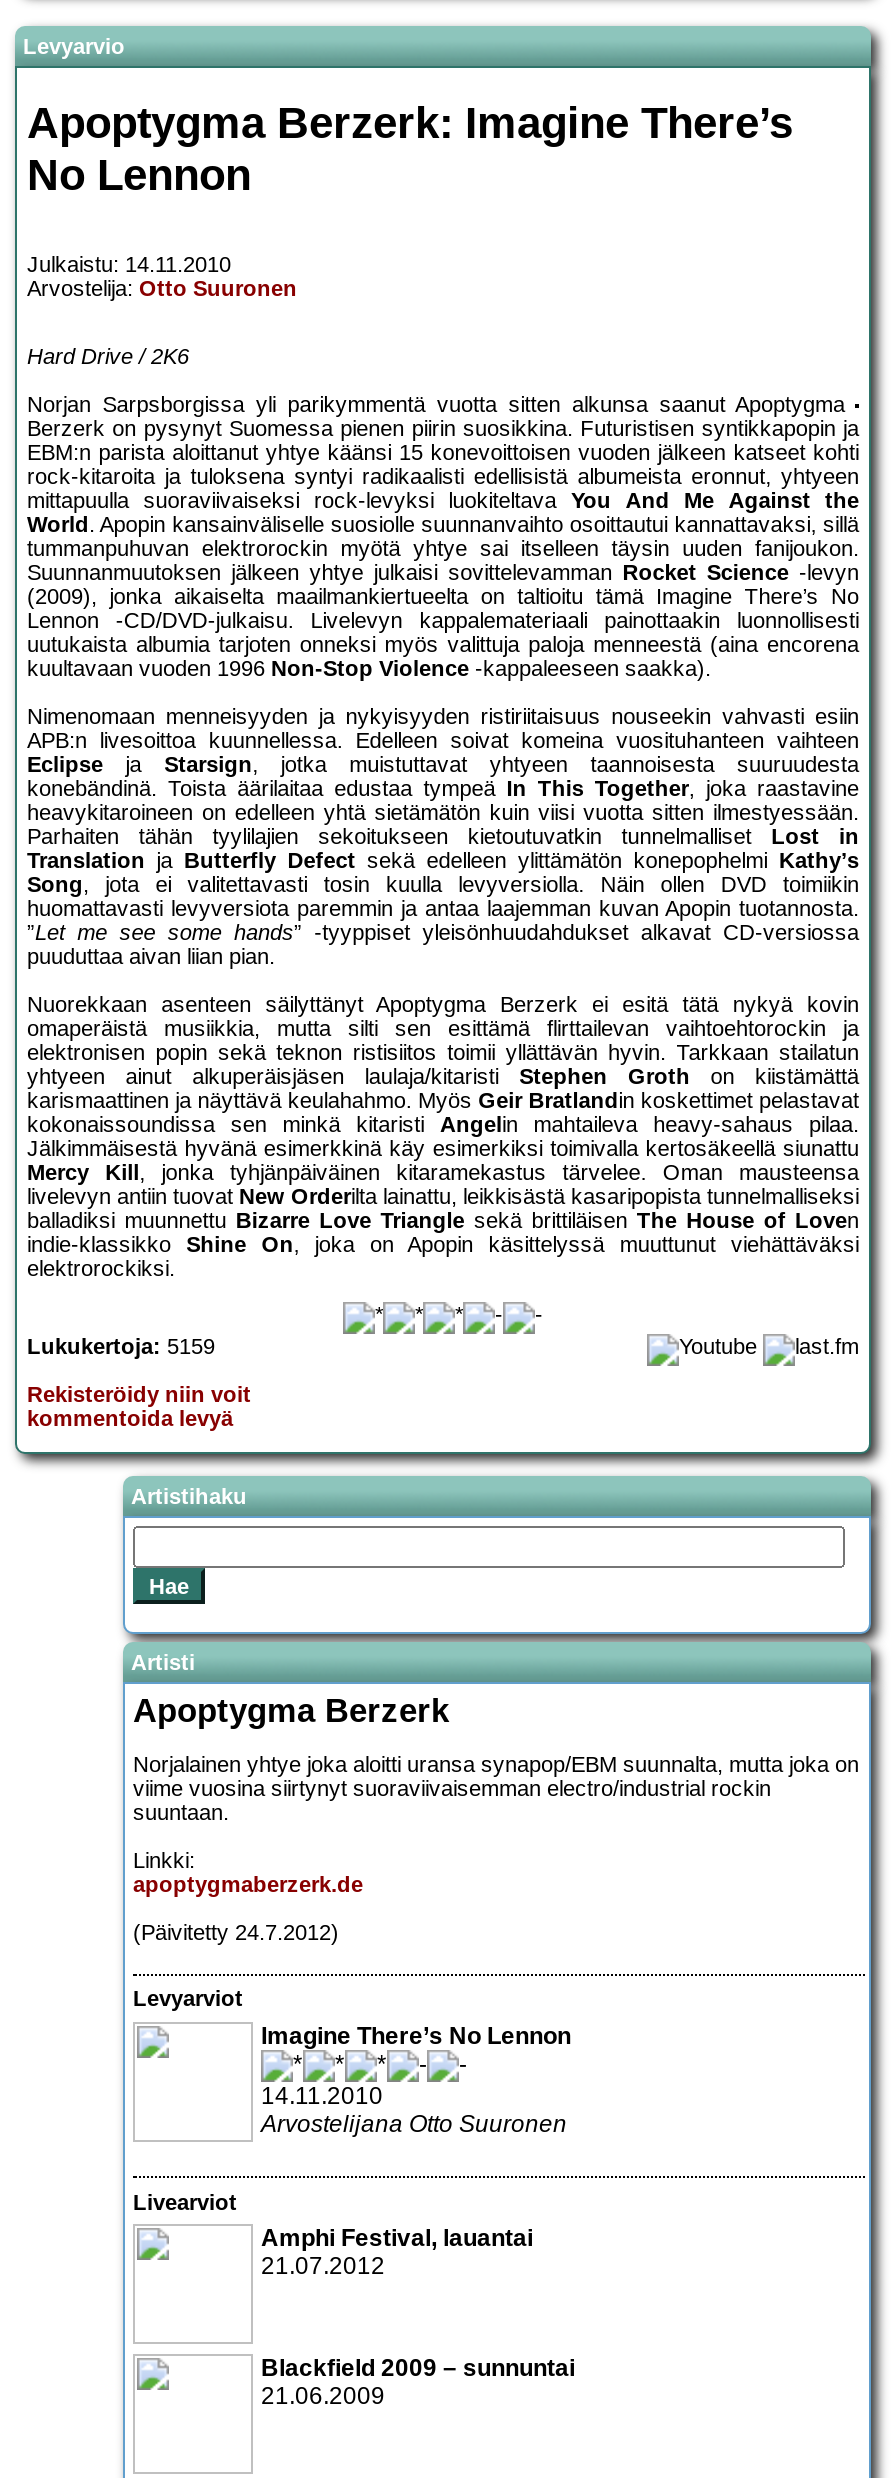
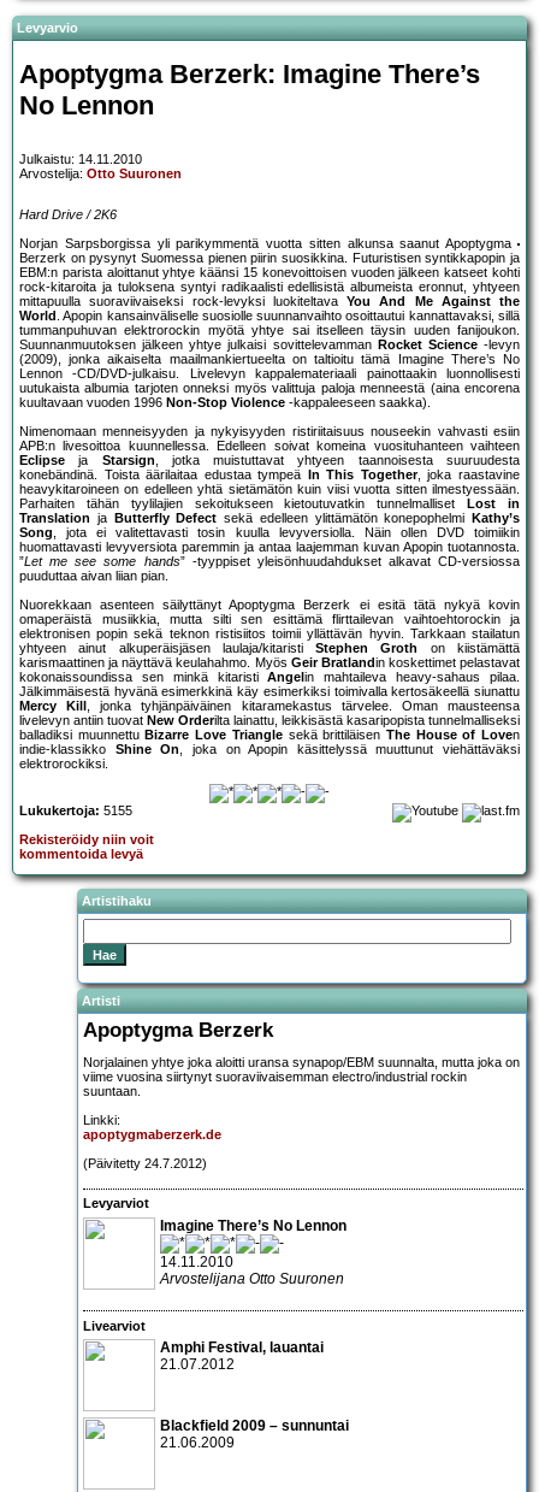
- Lukukertoja: 5159
+ Lukukertoja: 5155
